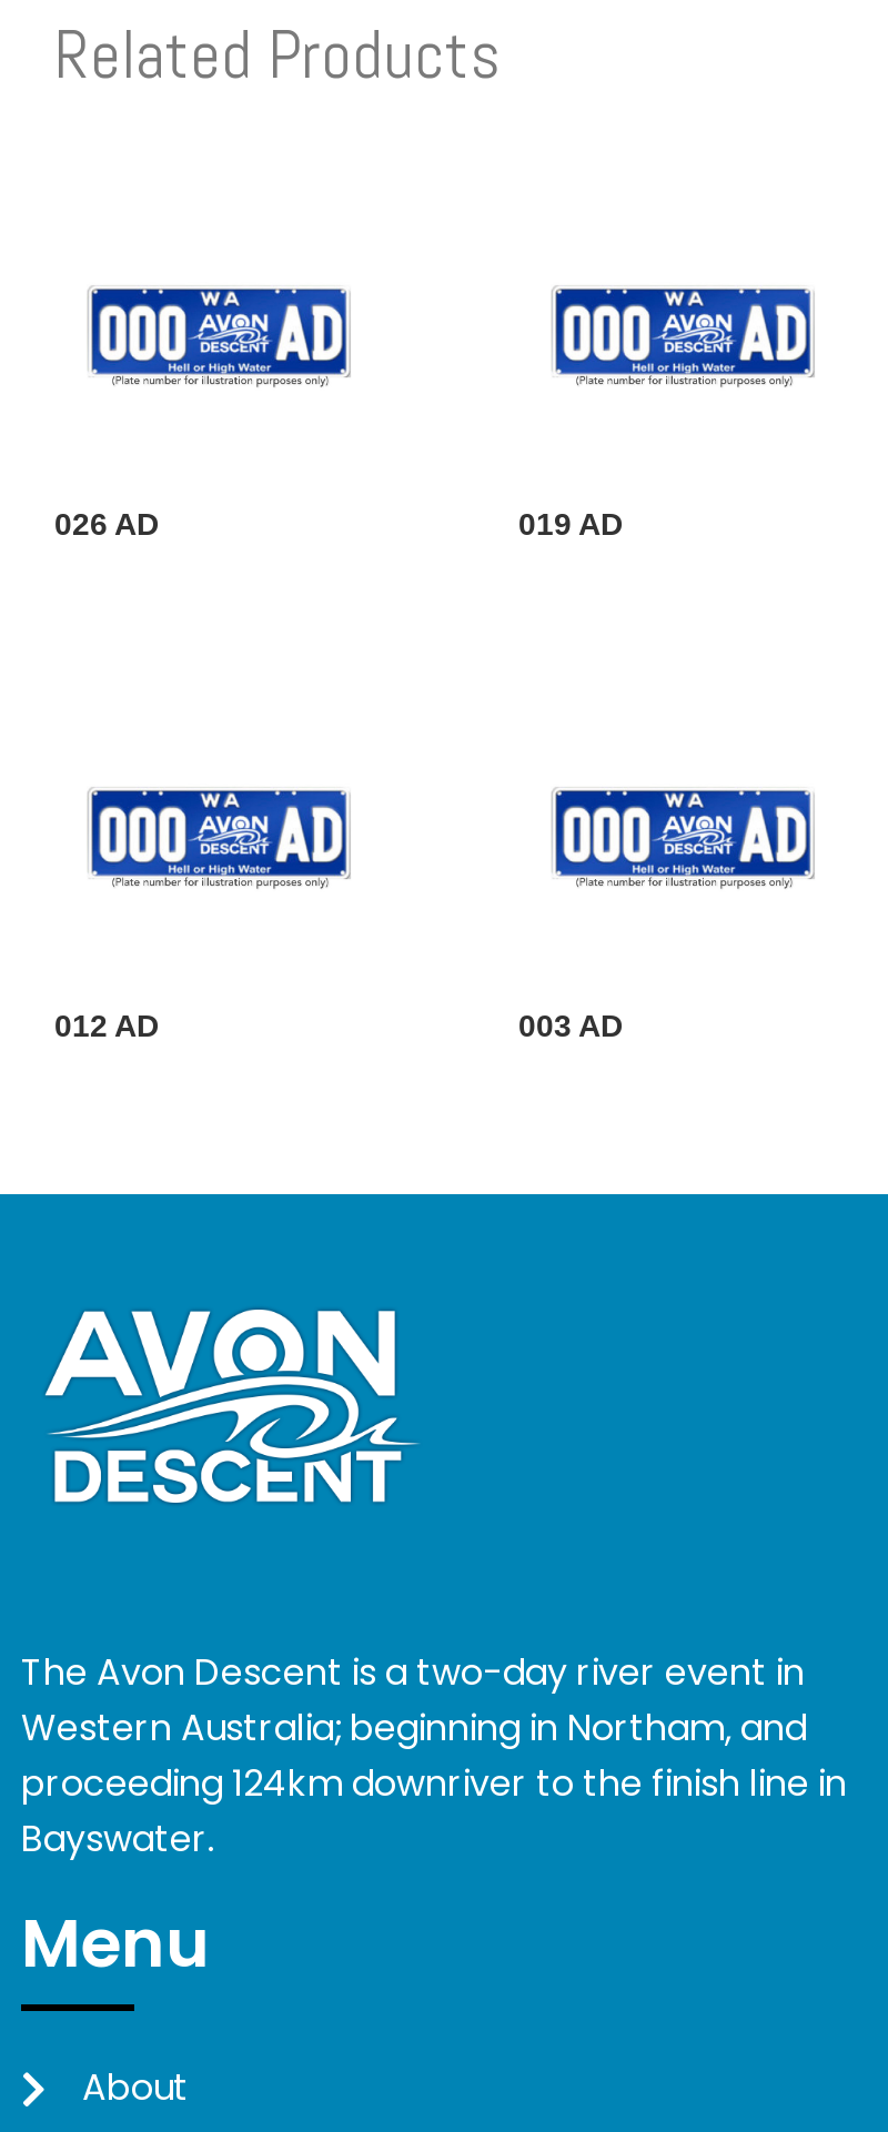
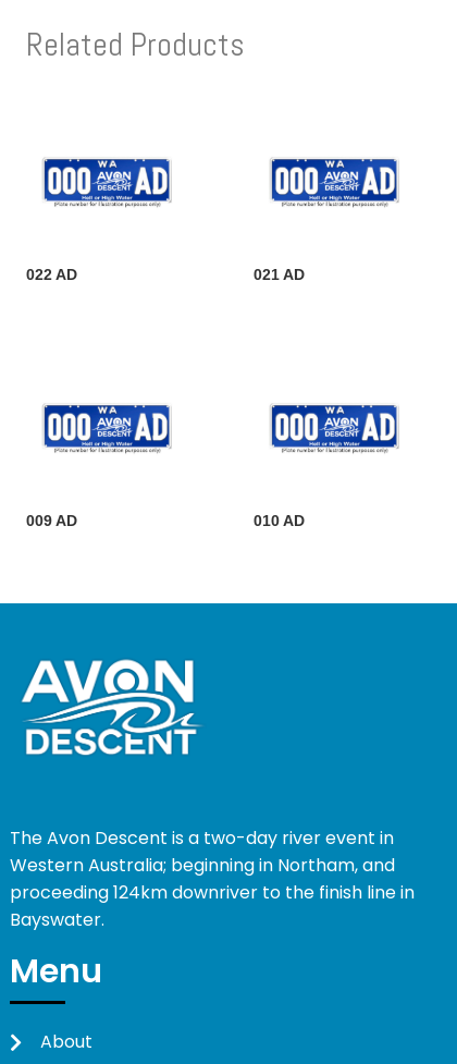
- 026 AD
+ 022 AD

- 019 AD
+ 021 AD

- 012 AD
+ 009 AD

- 003 AD
+ 010 AD
